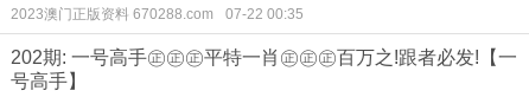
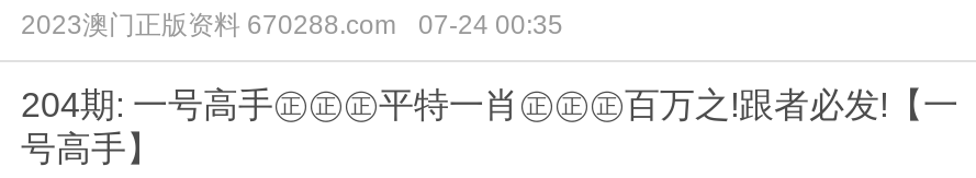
- 2023澳门正版资料 670288.com 07-22 00:35
+ 2023澳门正版资料 670288.com 07-24 00:35

- 202期: 一号高手㊣㊣㊣平特一肖㊣㊣㊣百万之!跟者必发!【一
+ 204期: 一号高手㊣㊣㊣平特一肖㊣㊣㊣百万之!跟者必发!【一
